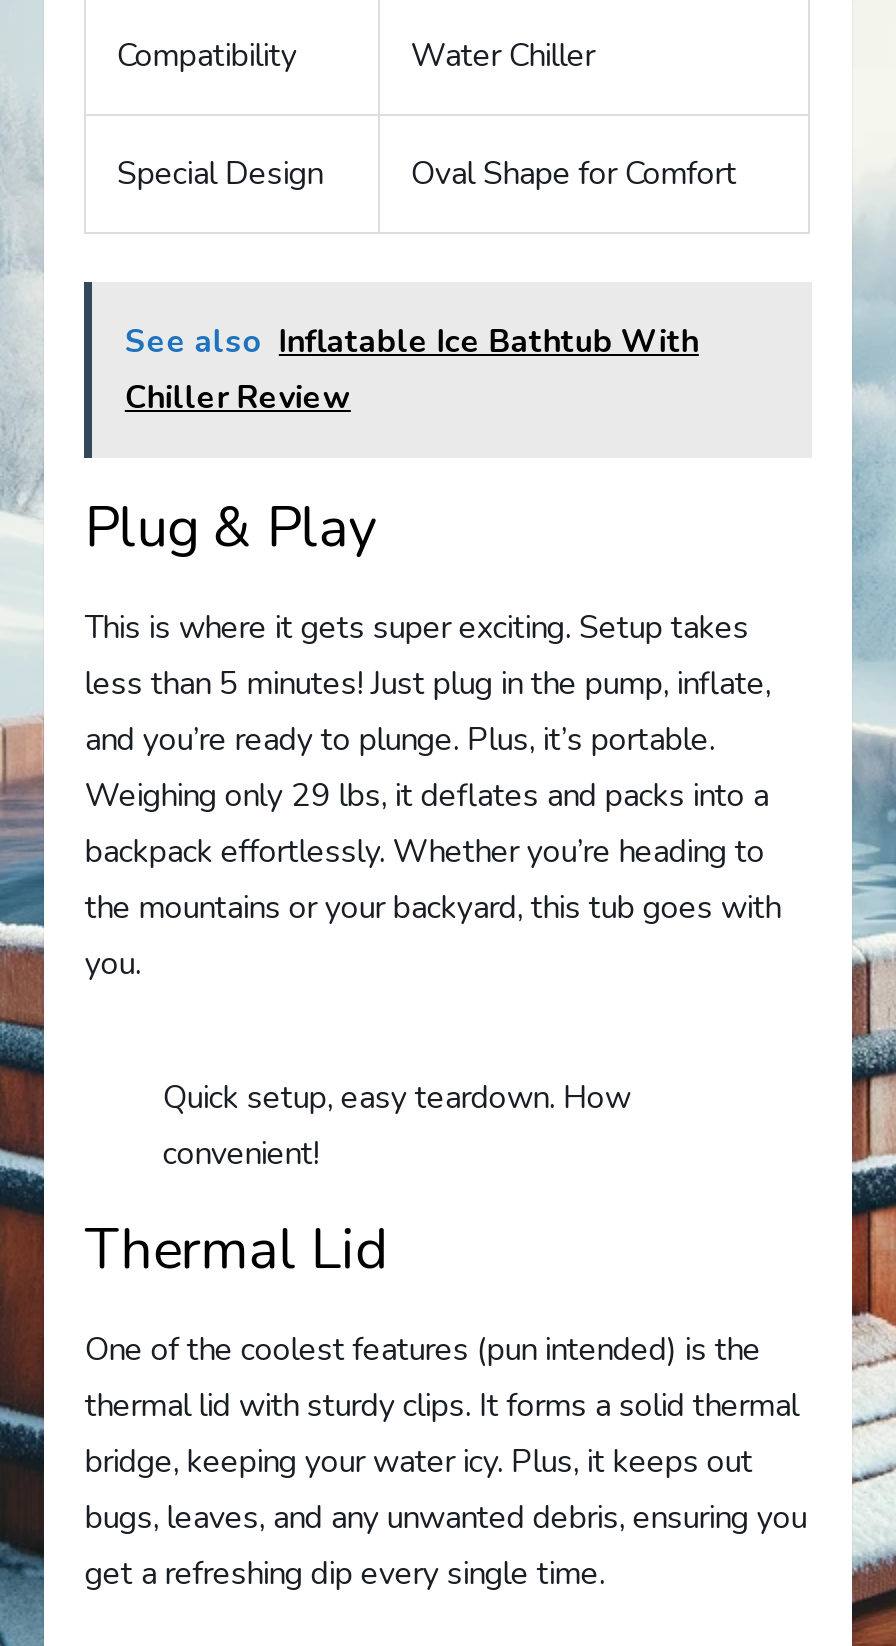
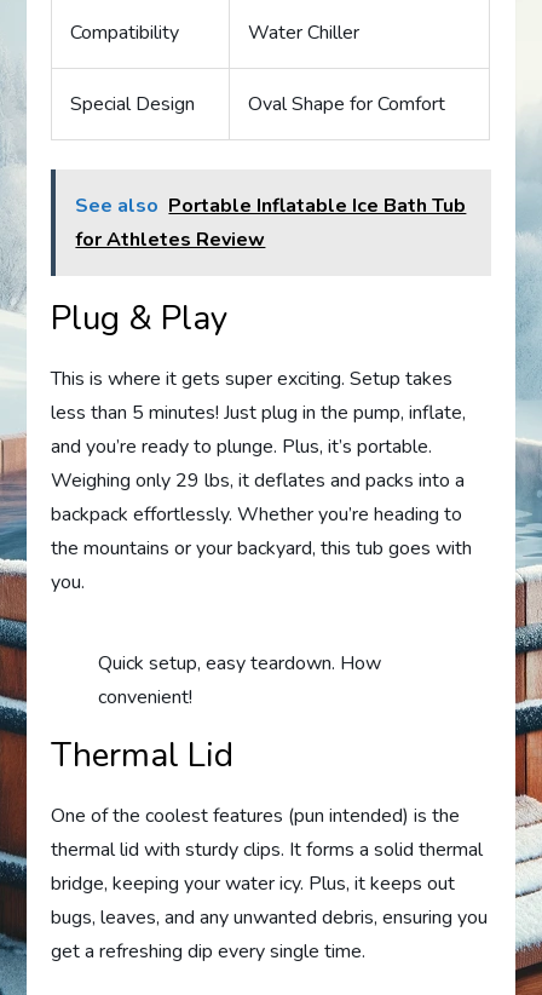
- See also Inflatable Ice Bathtub With
- Chiller Review
+ See also Portable Inflatable Ice Bath Tub
+ for Athletes Review
